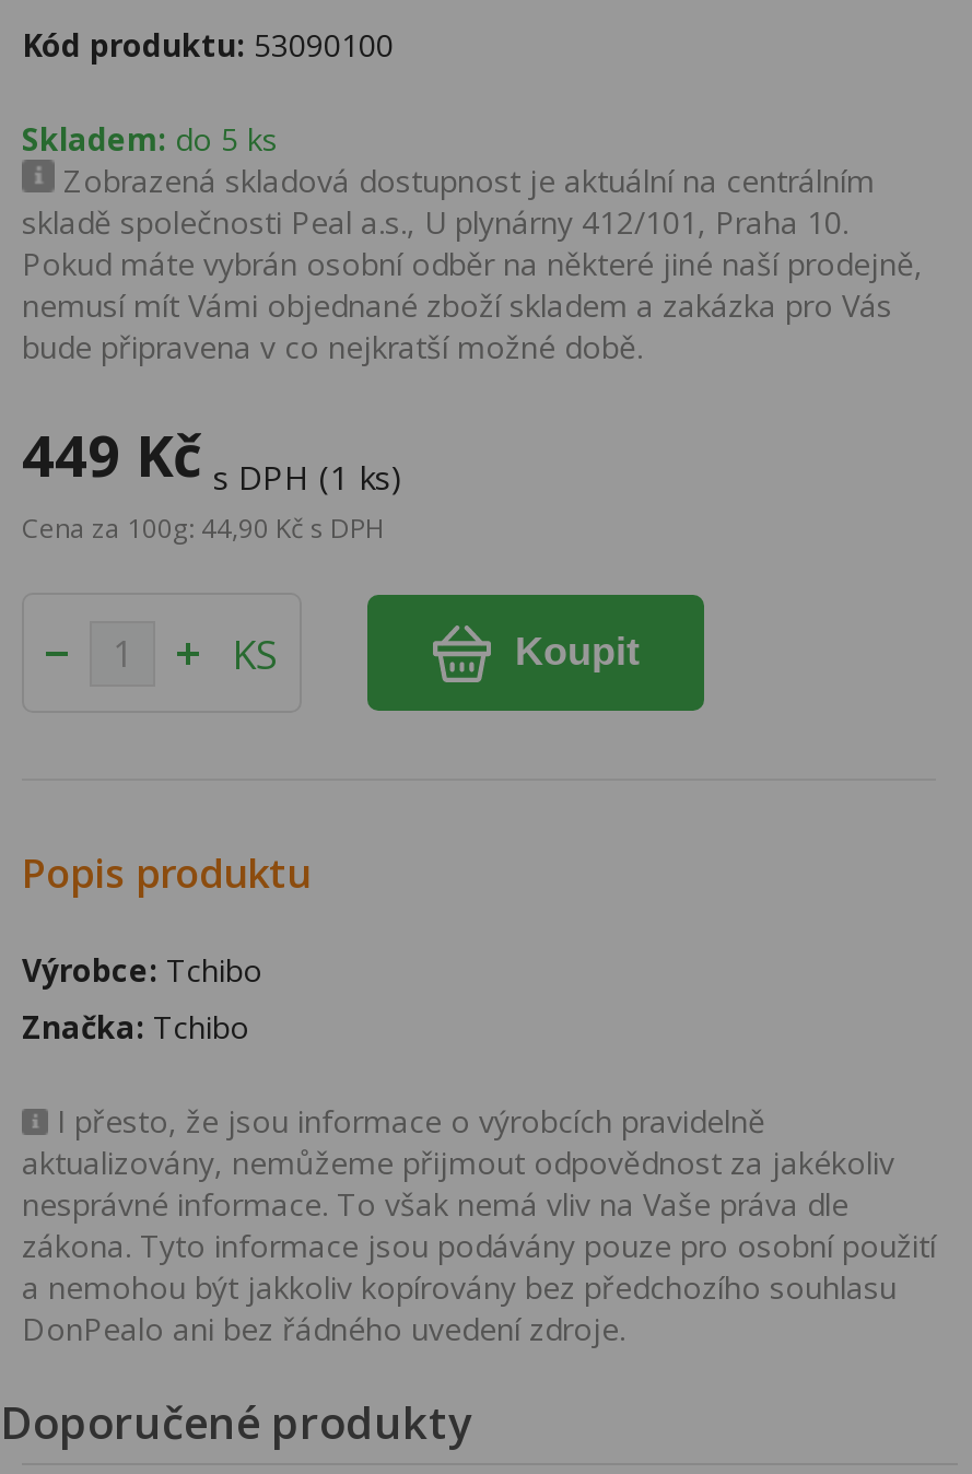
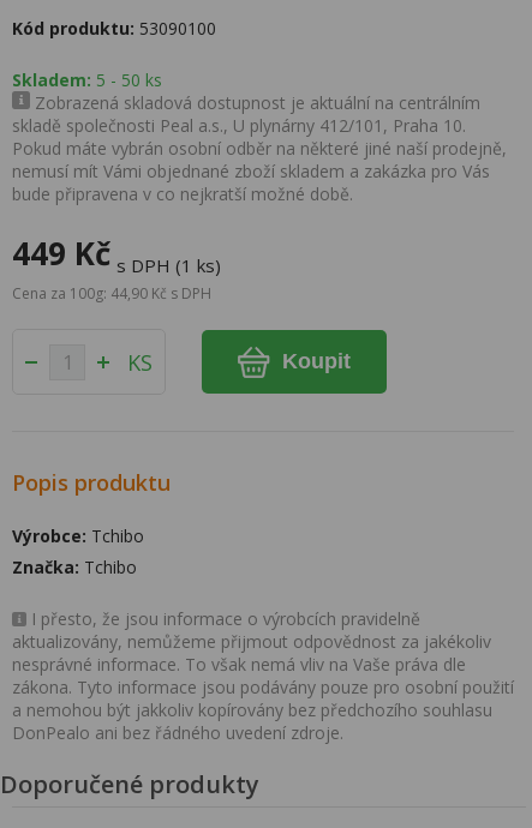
- Skladem: do 5 ks
+ Skladem: 5 - 50 ks
